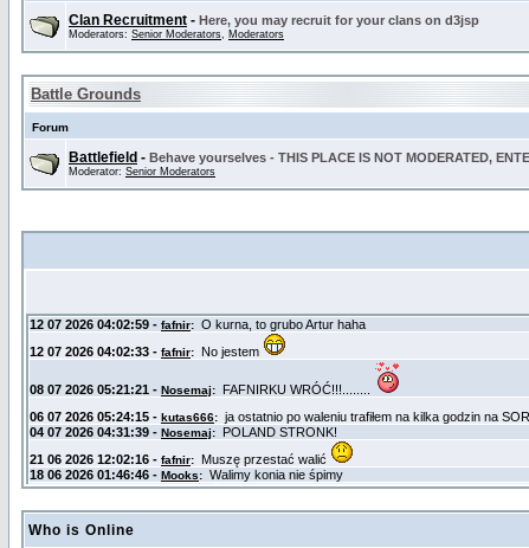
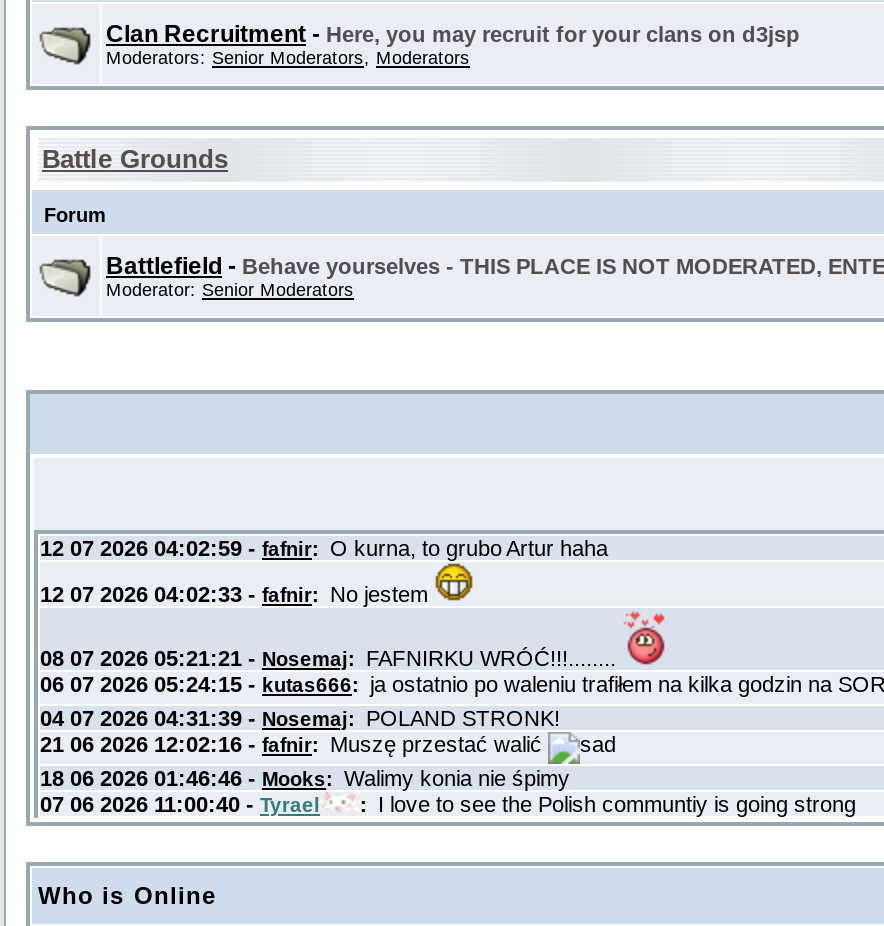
- [image]
+ [image]
